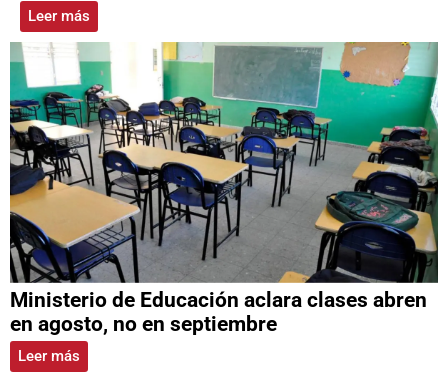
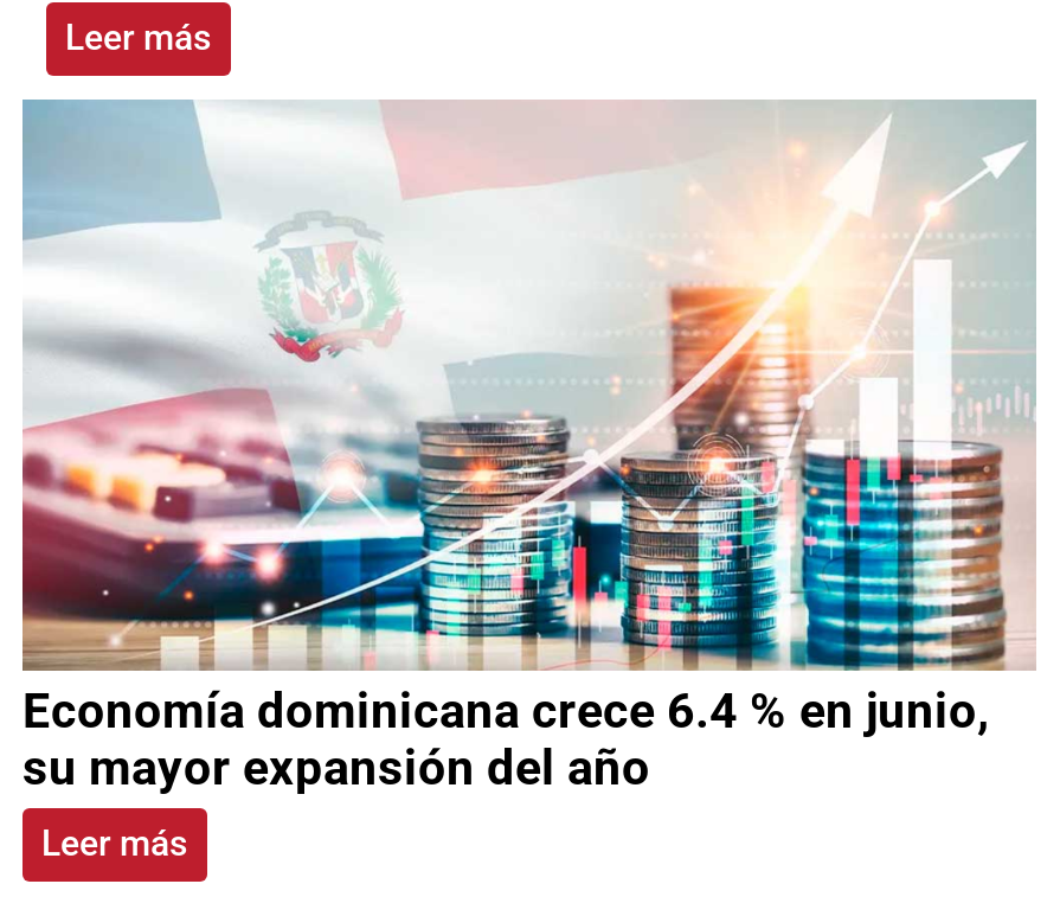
- [image]
- Ministerio de Educación aclara clases abren
- en agosto, no en septiembre
+ [image]
+ Economía dominicana crece 6.4 % en junio,
+ su mayor expansión del año
